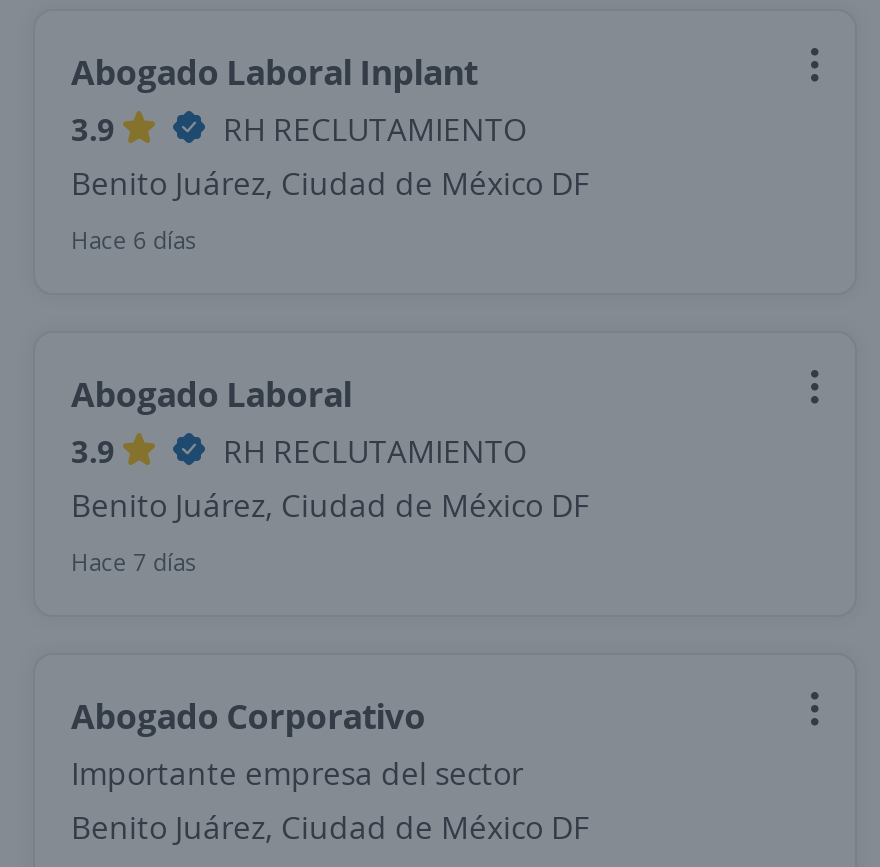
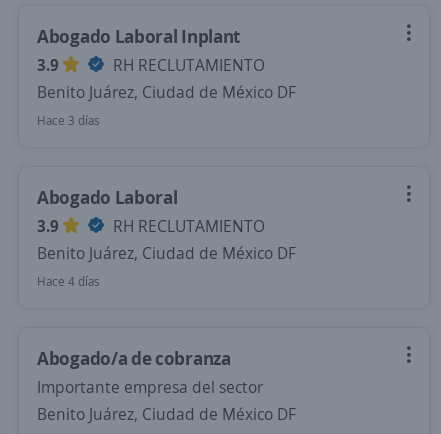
- Hace 6 días
+ Hace 3 días

- Hace 7 días
+ Hace 4 días

- Abogado Corporativo
+ Abogado/a de cobranza
